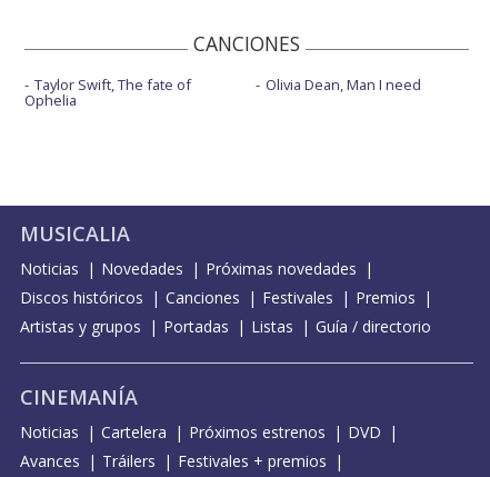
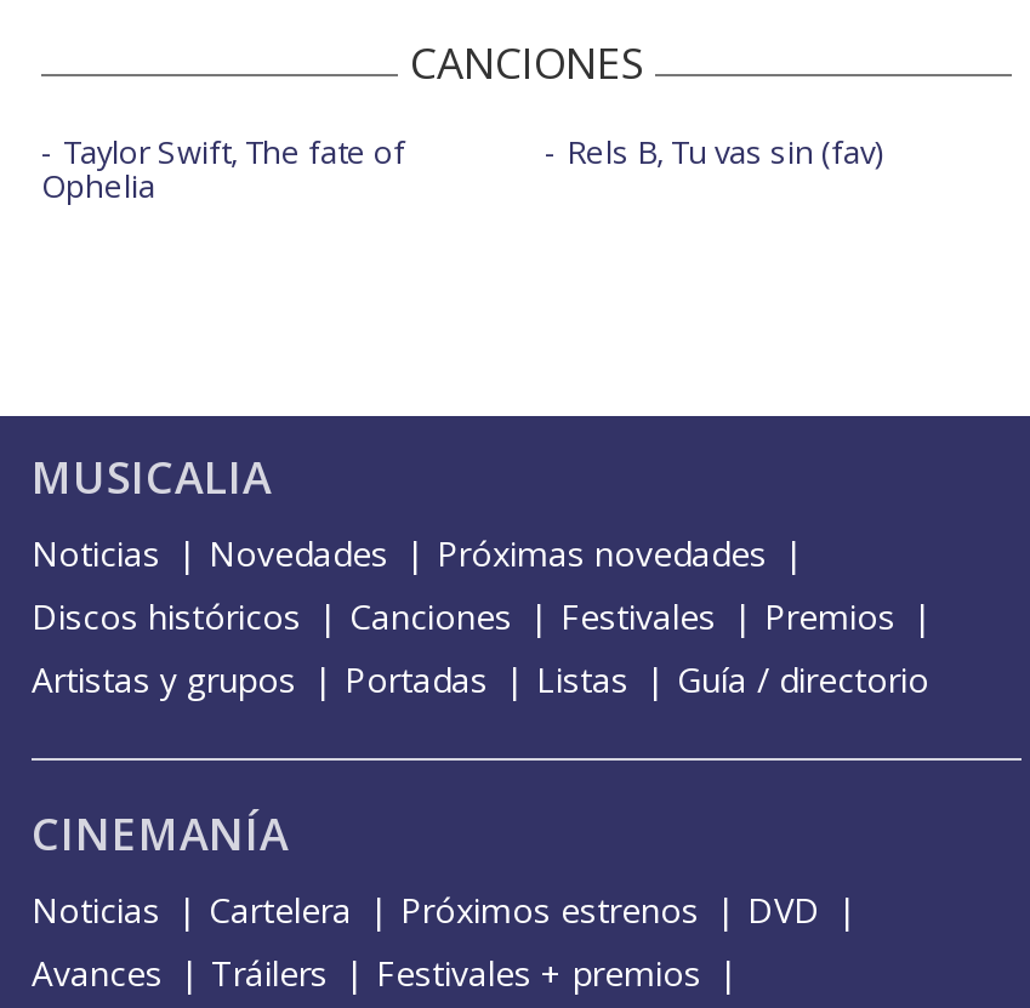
- Olivia Dean, Man I need
+ Rels B, Tu vas sin (fav)
